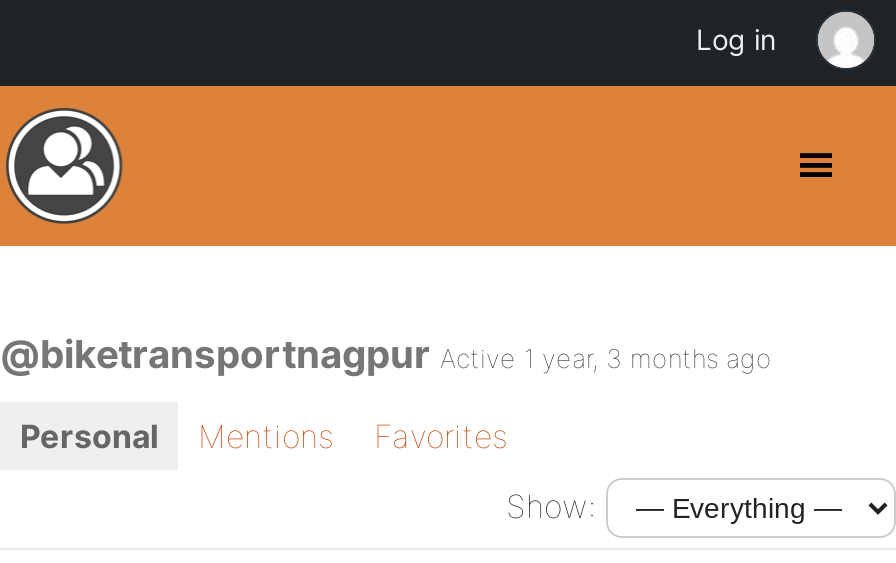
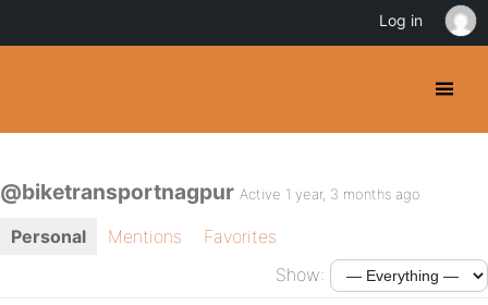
- [image]
